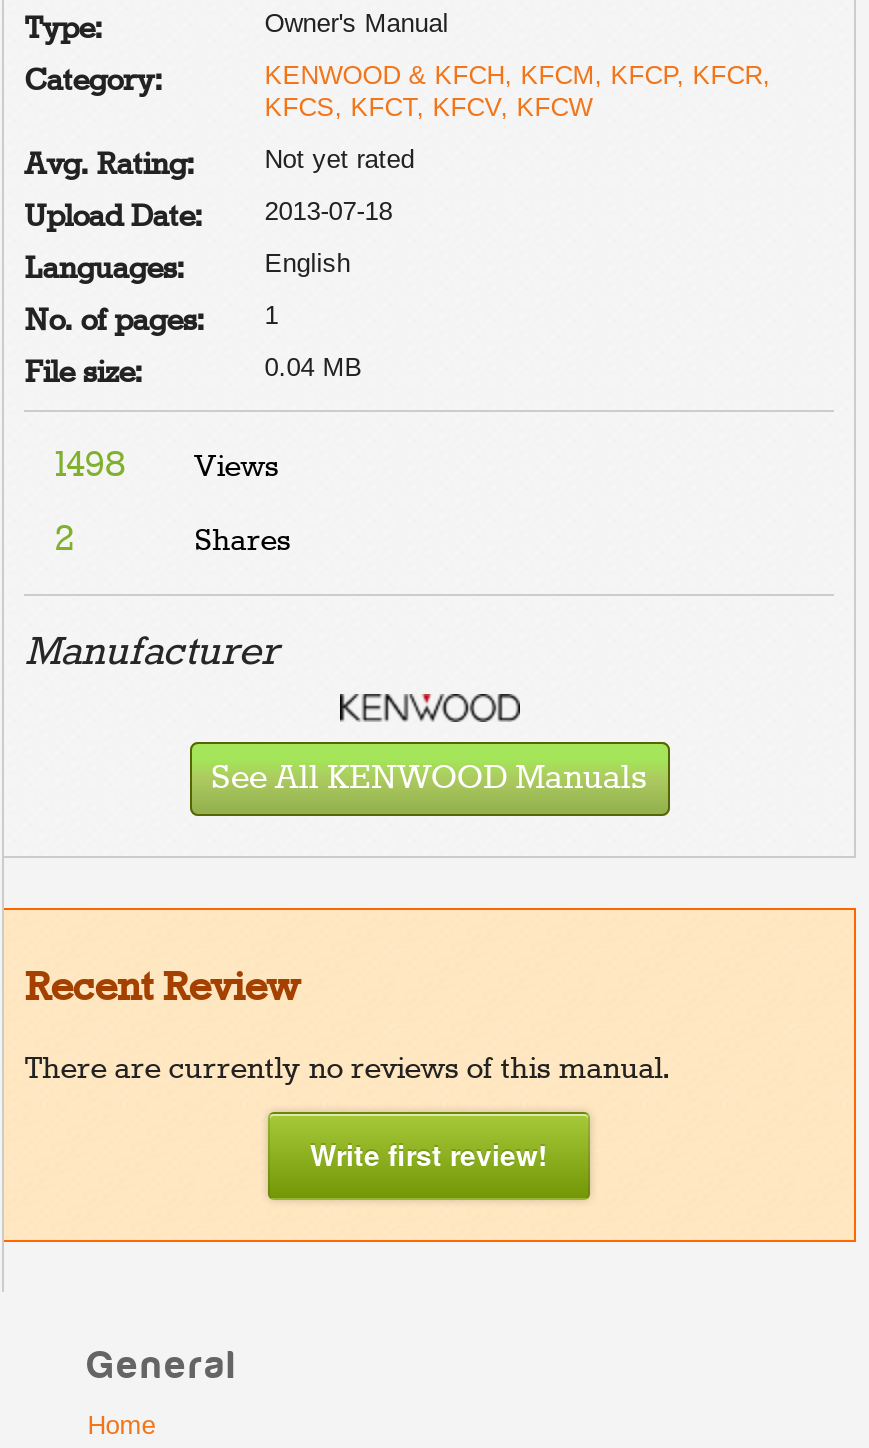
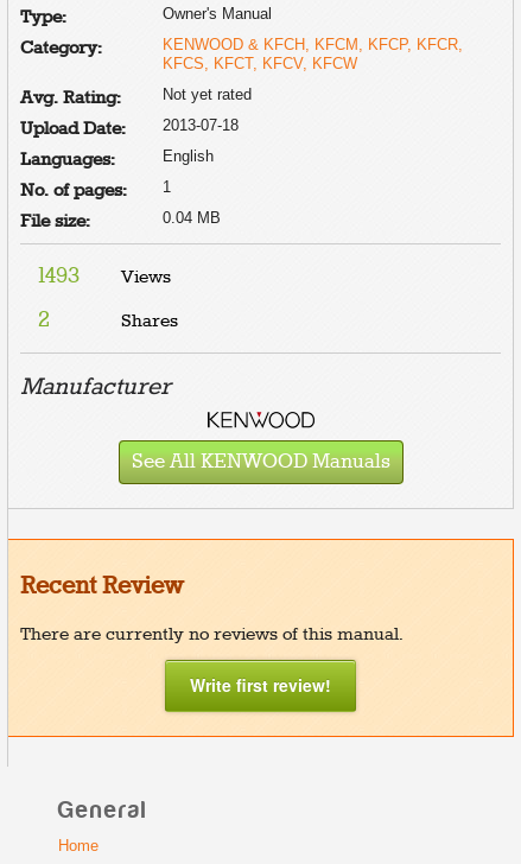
- 1498 Views
+ 1493 Views
